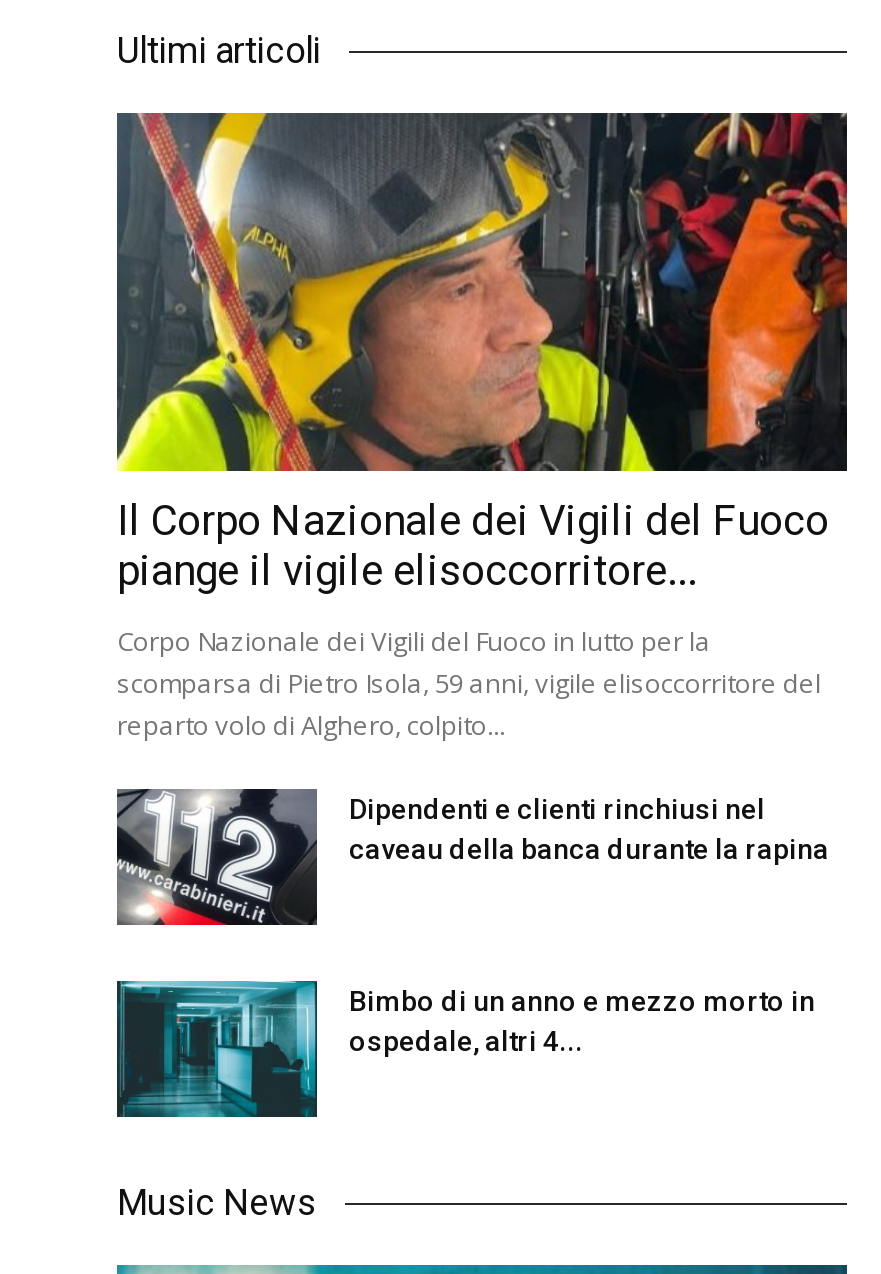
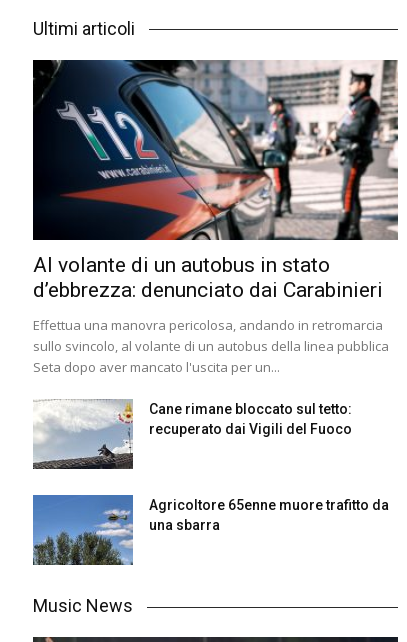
- [image]
- Il Corpo Nazionale dei Vigili del Fuoco
- piange il vigile elisoccorritore...
+ [image]
+ Al volante di un autobus in stato
+ d’ebbrezza: denunciato dai Carabinieri

- Corpo Nazionale dei Vigili del Fuoco in lutto per la
- scomparsa di Pietro Isola, 59 anni, vigile elisoccorritore del
- reparto volo di Alghero, colpito...
+ Effettua una manovra pericolosa, andando in retromarcia
+ sullo svincolo, al volante di un autobus della linea pubblica
+ Seta dopo aver mancato l'uscita per un...

- [image]
- Dipendenti e clienti rinchiusi nel
- caveau della banca durante la rapina
+ [image]
+ Cane rimane bloccato sul tetto:
+ recuperato dai Vigili del Fuoco

- [image]
- Bimbo di un anno e mezzo morto in
- ospedale, altri 4...
+ [image]
+ Agricoltore 65enne muore trafitto da
+ una sbarra
